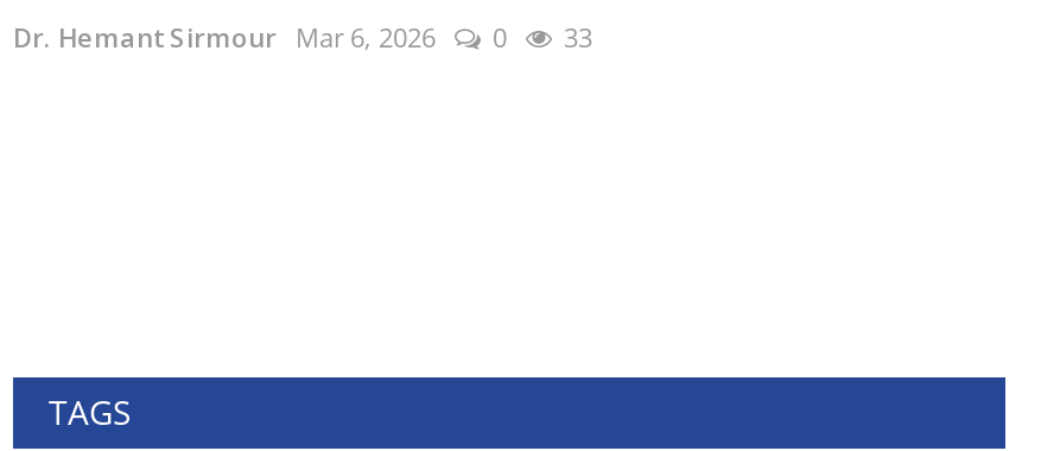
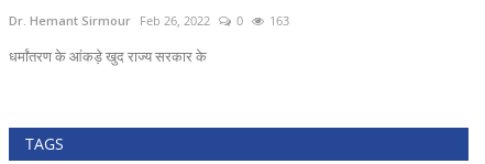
- Dr. Hemant Sirmour Mar 6, 2026
+ Dr. Hemant Sirmour Feb 26, 2022

- 33
+ 163
+ धर्मांतरण के आंकड़े खुद राज्य सरकार के
